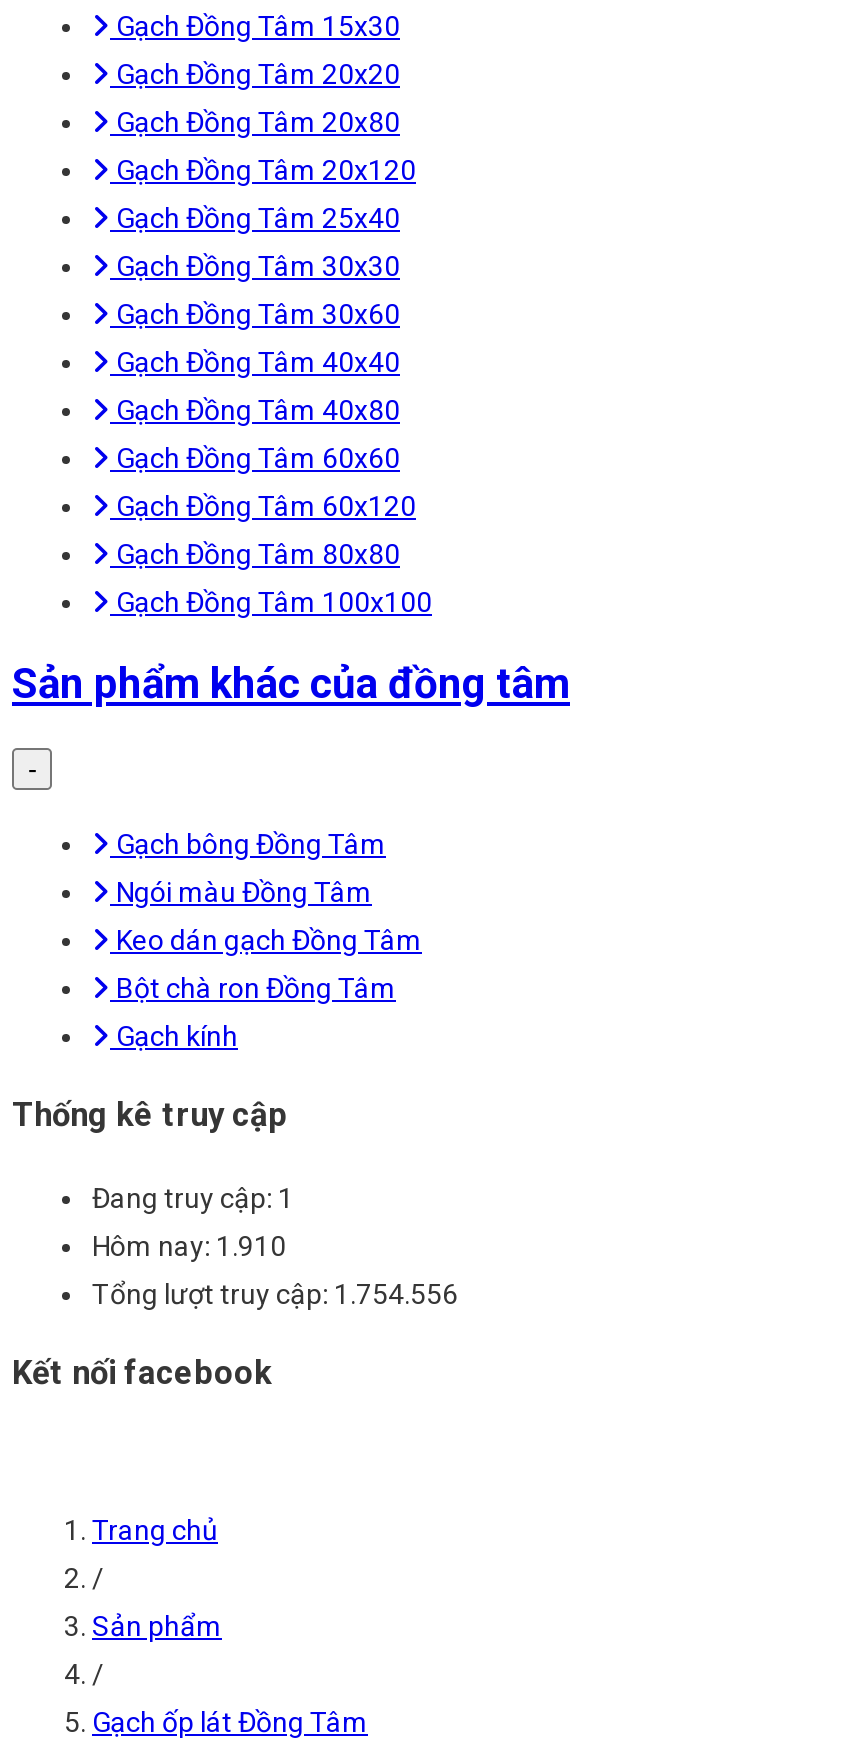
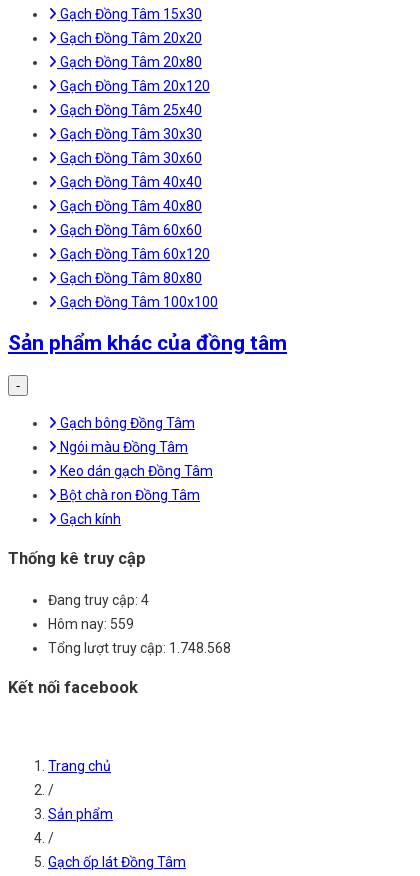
- Đang truy cập: 1
+ Đang truy cập: 4

- Hôm nay: 1.910
+ Hôm nay: 559

- Tổng lượt truy cập: 1.754.556
+ Tổng lượt truy cập: 1.748.568
